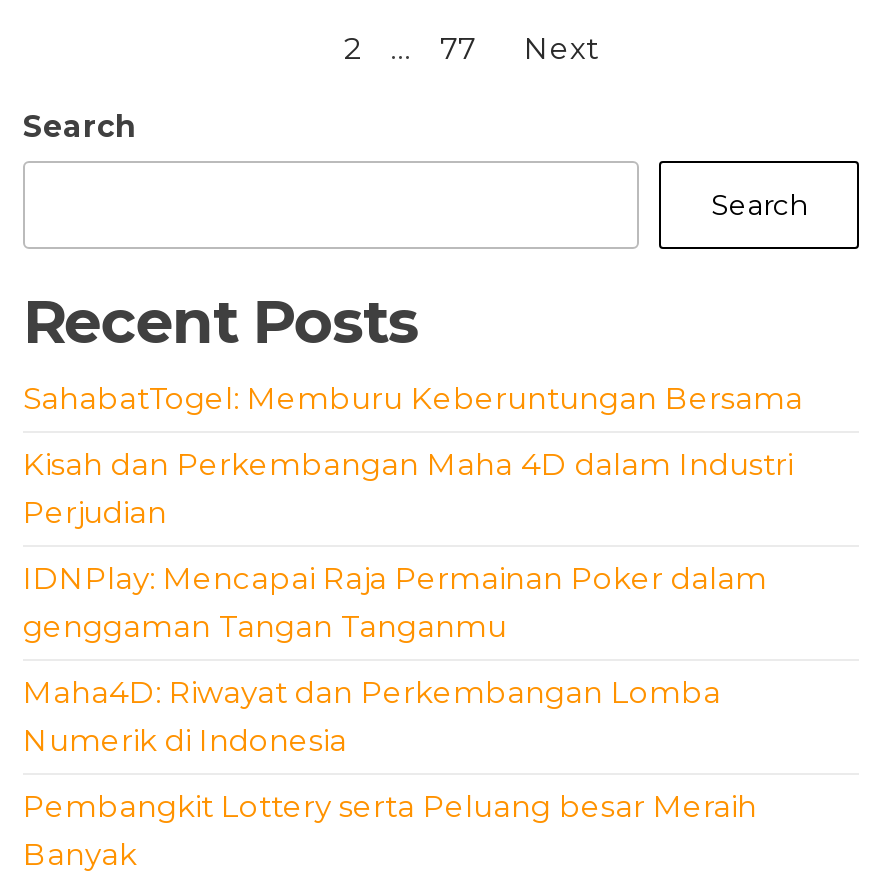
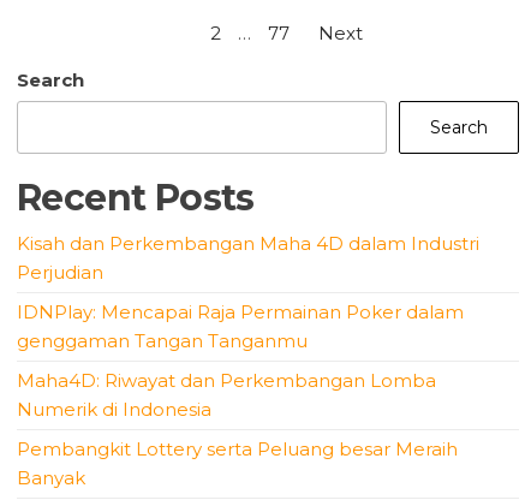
- SahabatTogel: Memburu Keberuntungan Bersama
